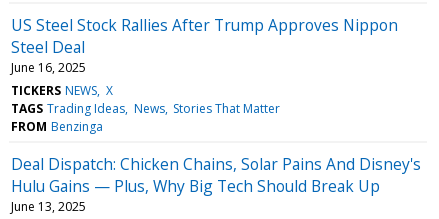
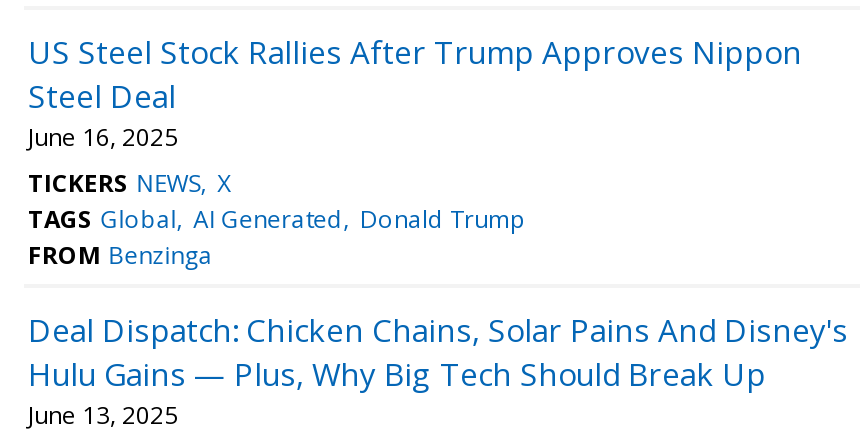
- TAGS Trading Ideas News Stories That Matter
+ TAGS Global AI Generated Donald Trump
